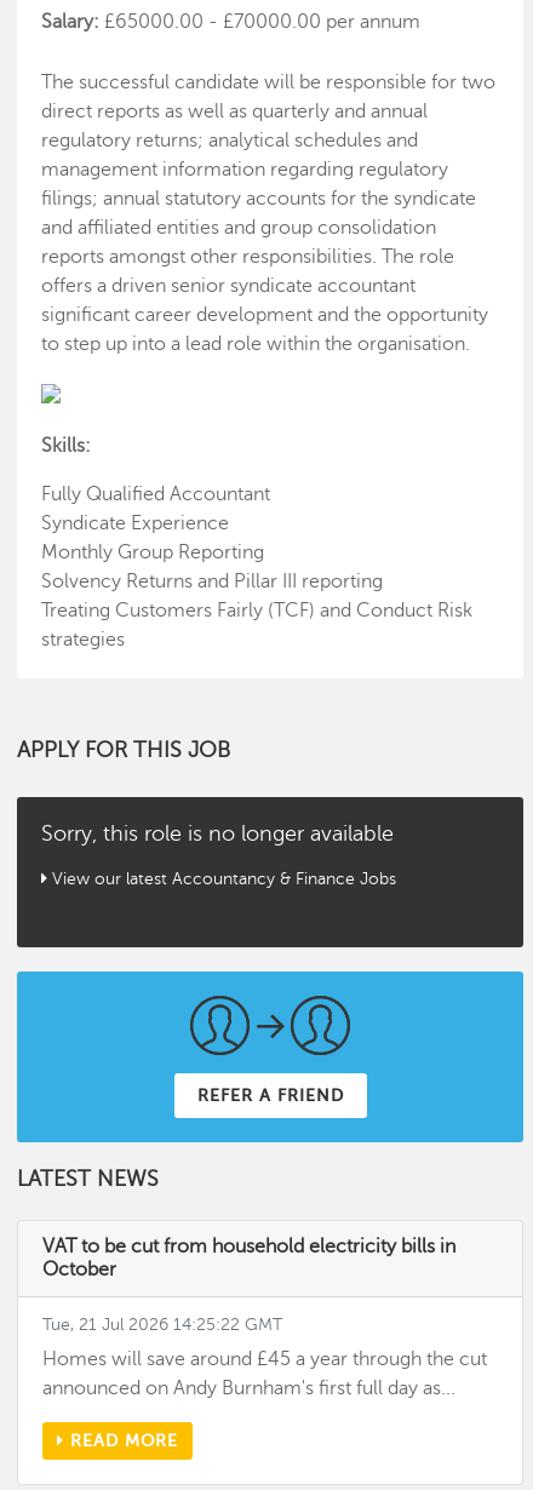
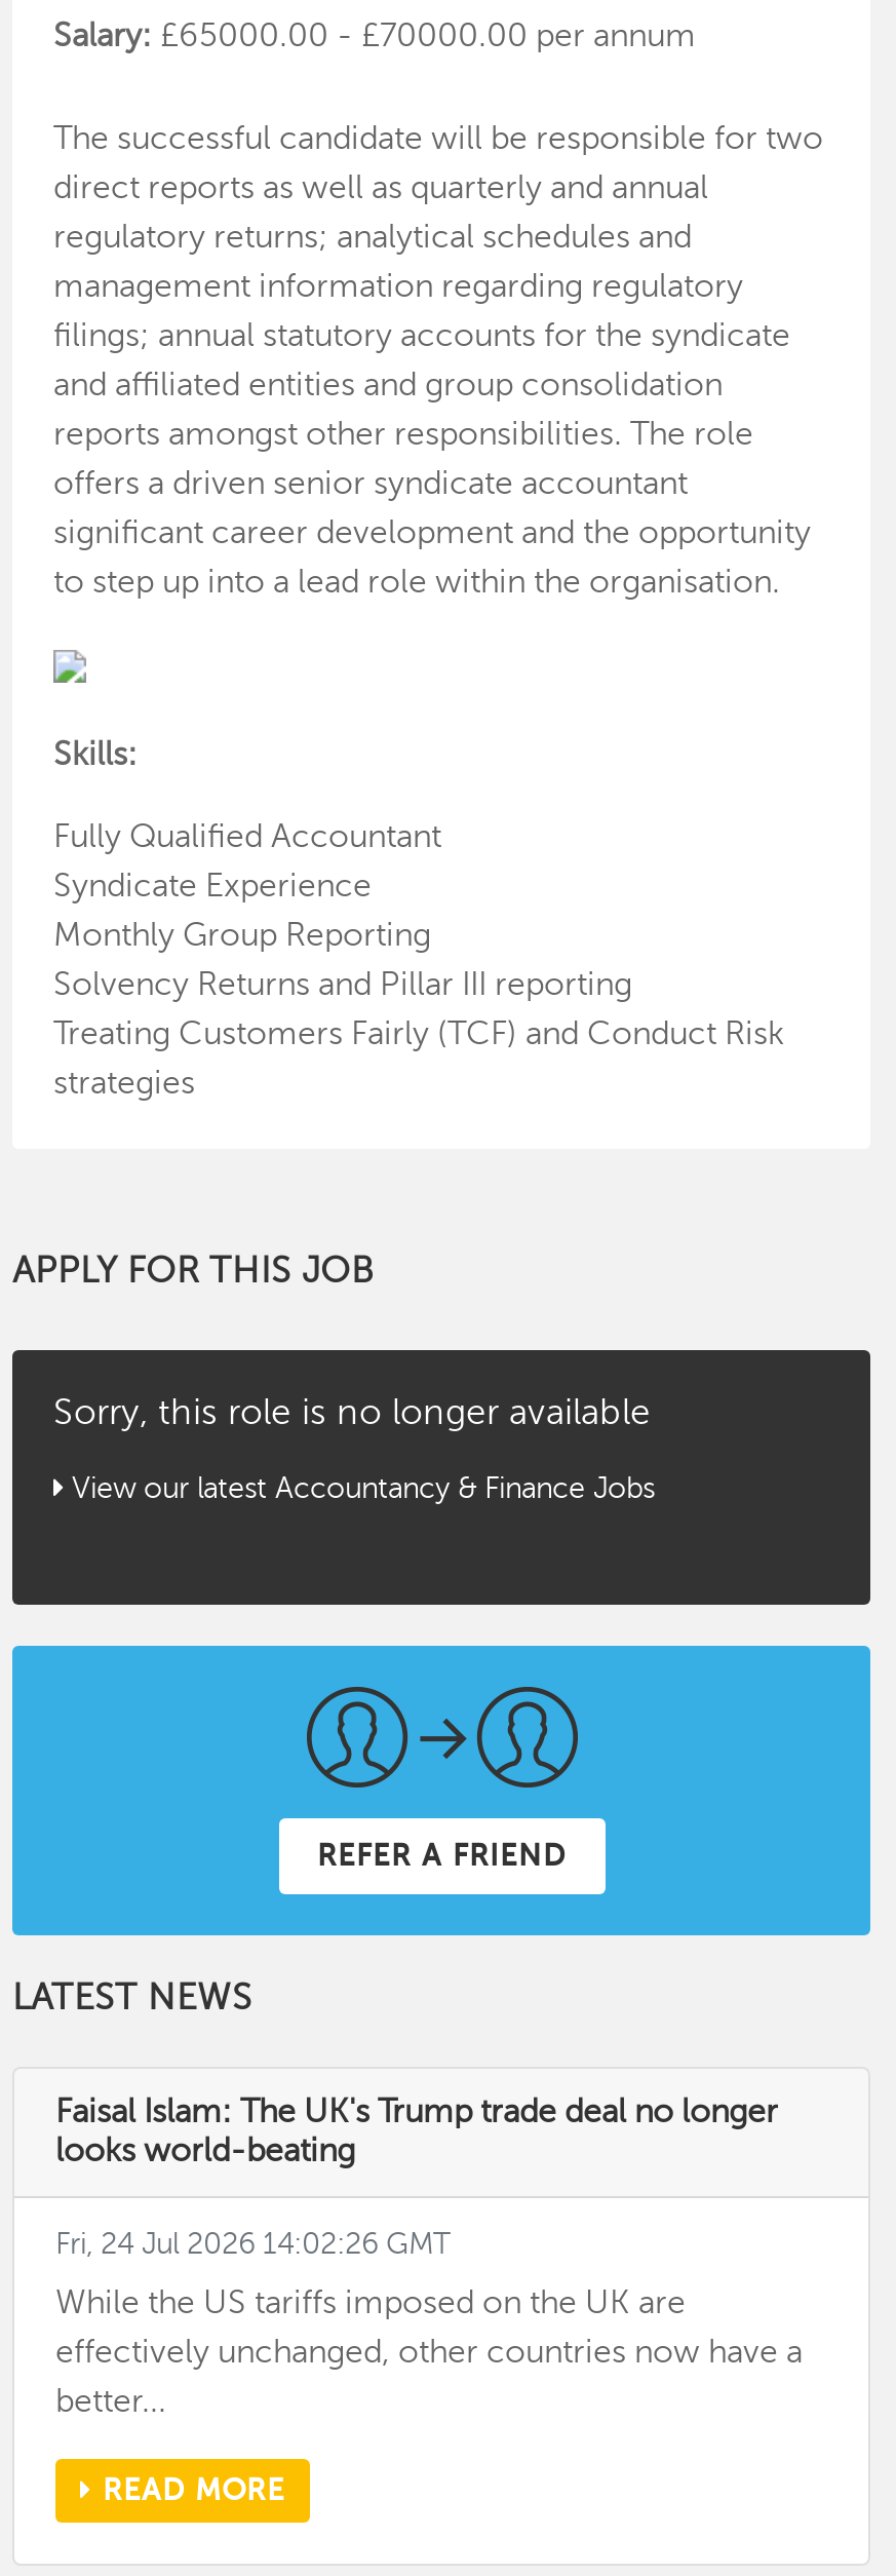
- VAT to be cut from household electricity bills in
- October
+ Faisal Islam: The UK's Trump trade deal no longer
+ looks world-beating

- Tue, 21 Jul 2026 14:25:22 GMT
+ Fri, 24 Jul 2026 14:02:26 GMT

- Homes will save around £45 a year through the cut
- announced on Andy Burnham's first full day as...
+ While the US tariffs imposed on the UK are
+ effectively unchanged, other countries now have a
+ better...
